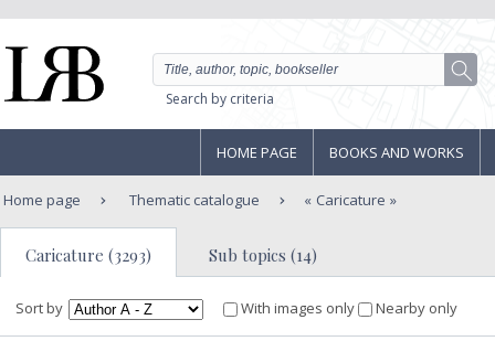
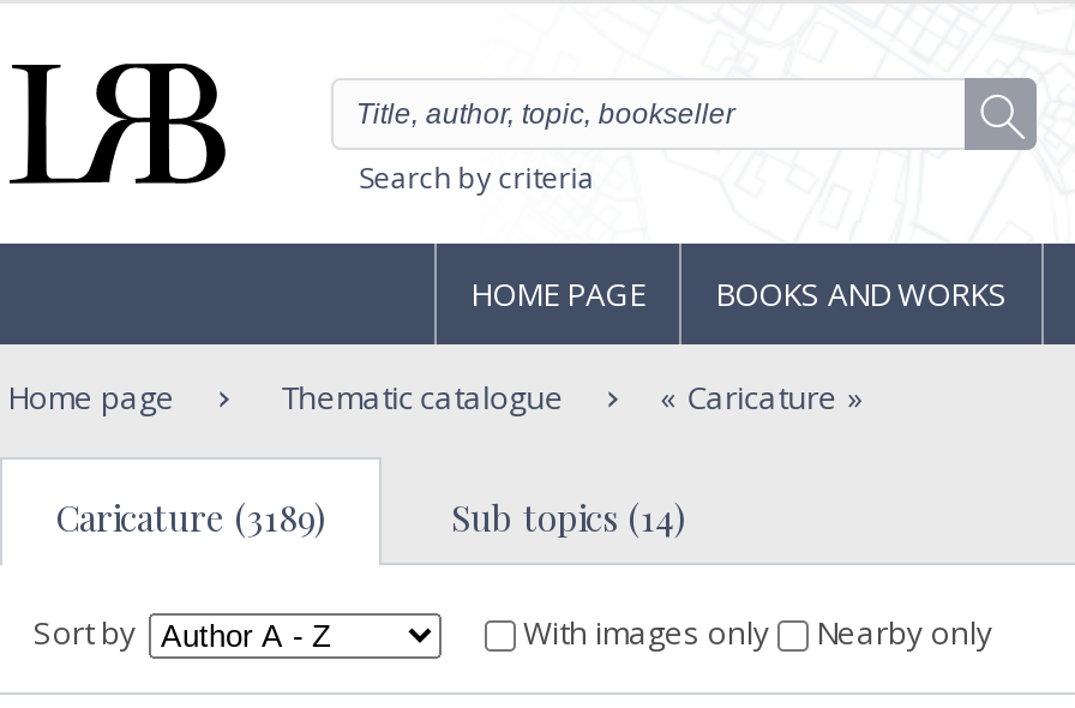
- Caricature (3293)
+ Caricature (3189)
